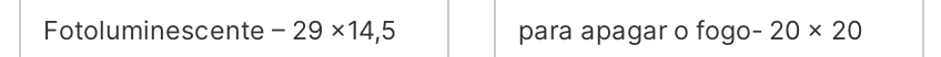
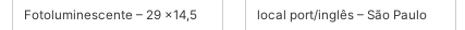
- para apagar o fogo- 20 x 20
+ local port/inglês – São Paulo
